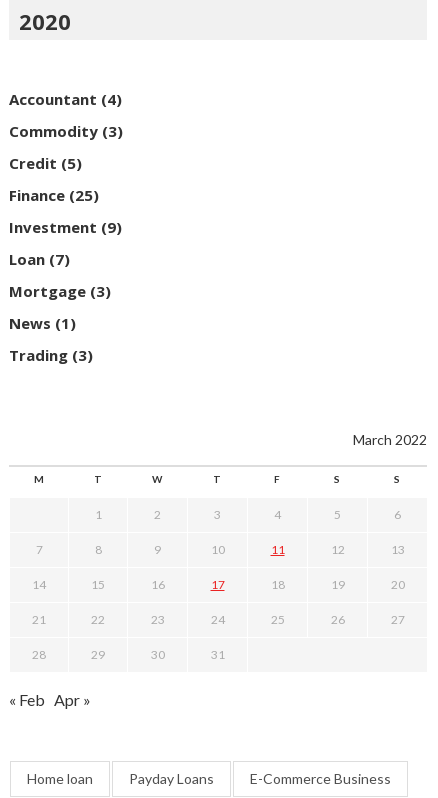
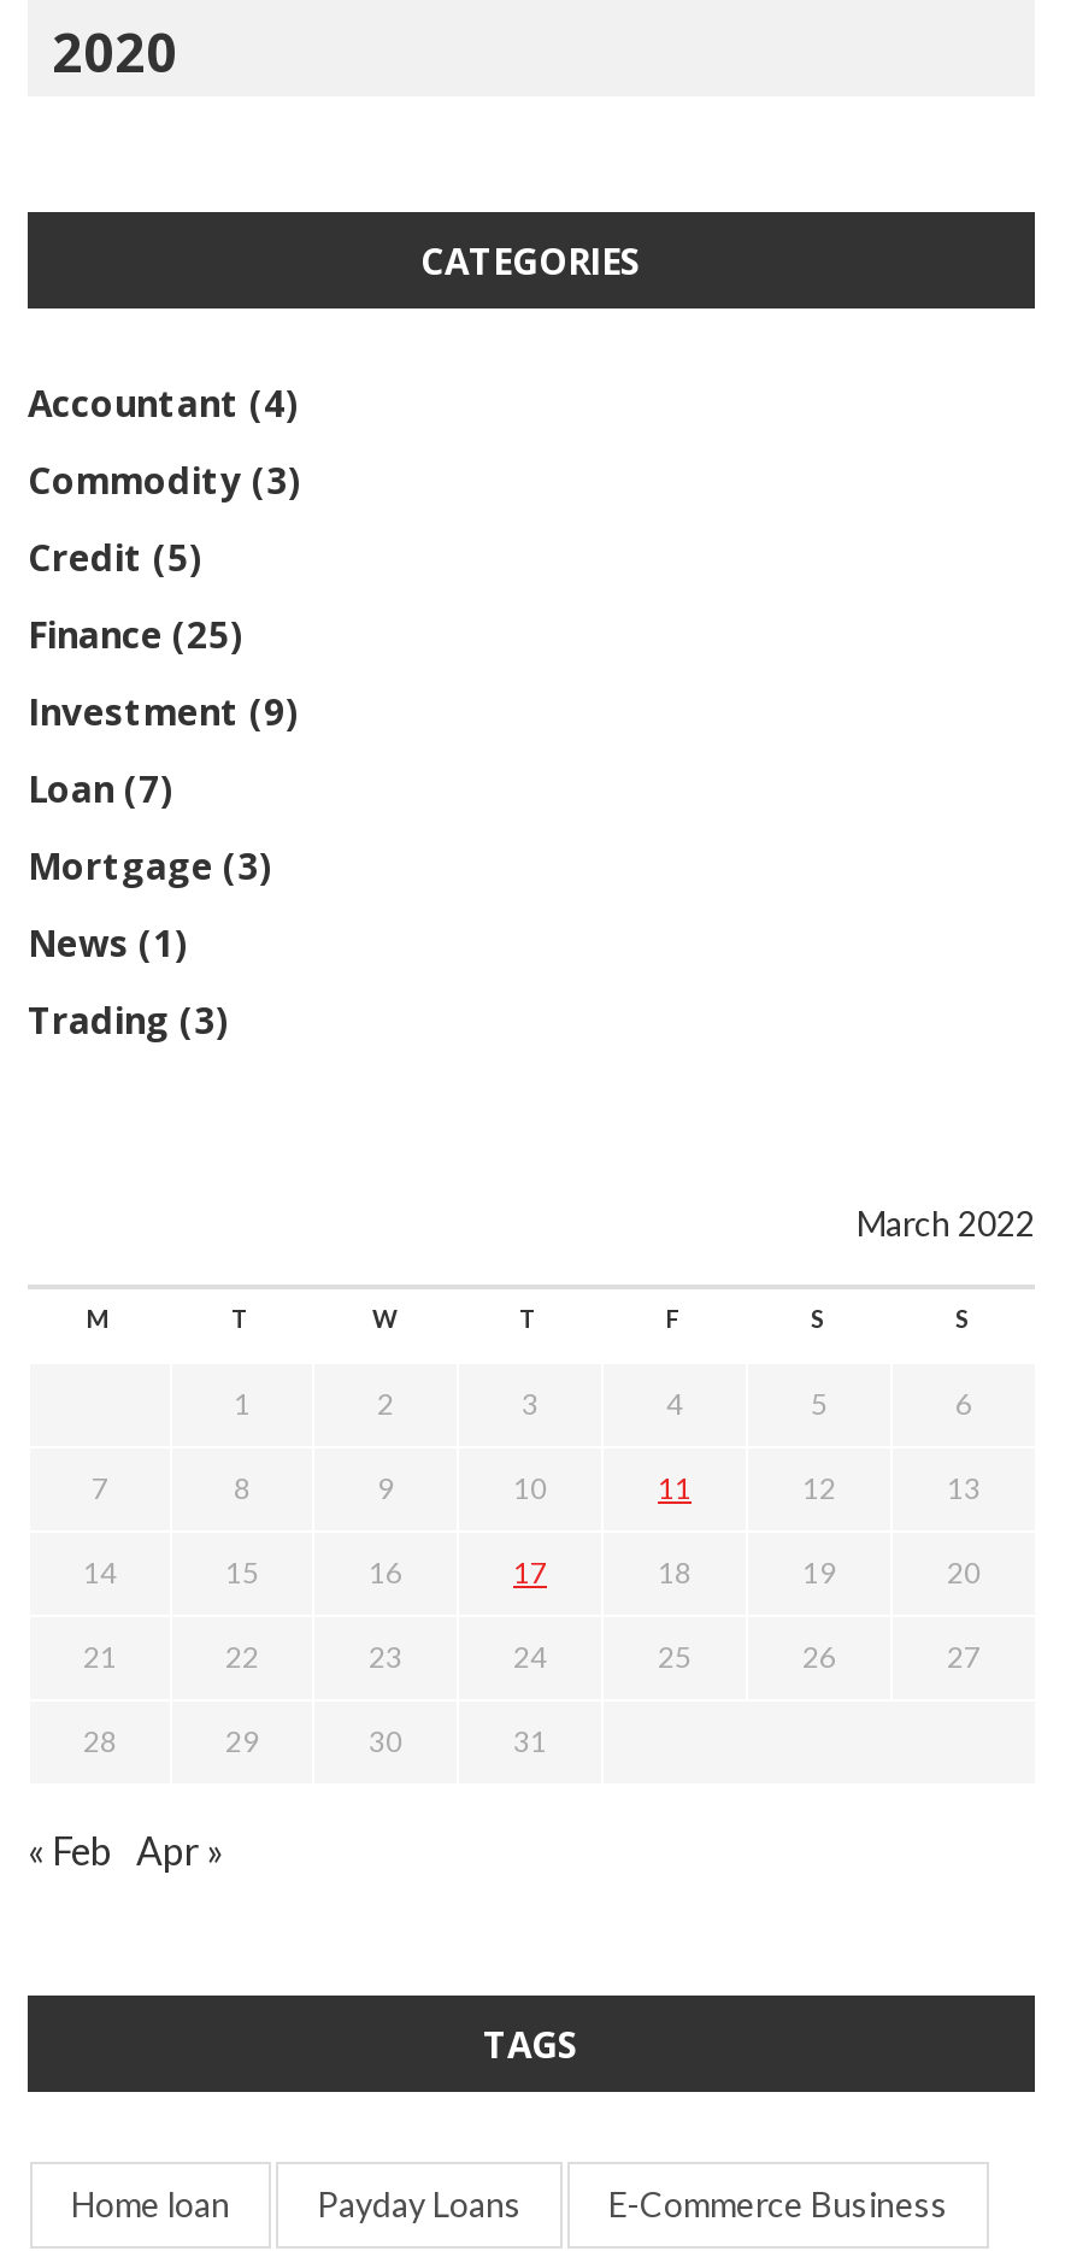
+ CATEGORIES

+ TAGS
